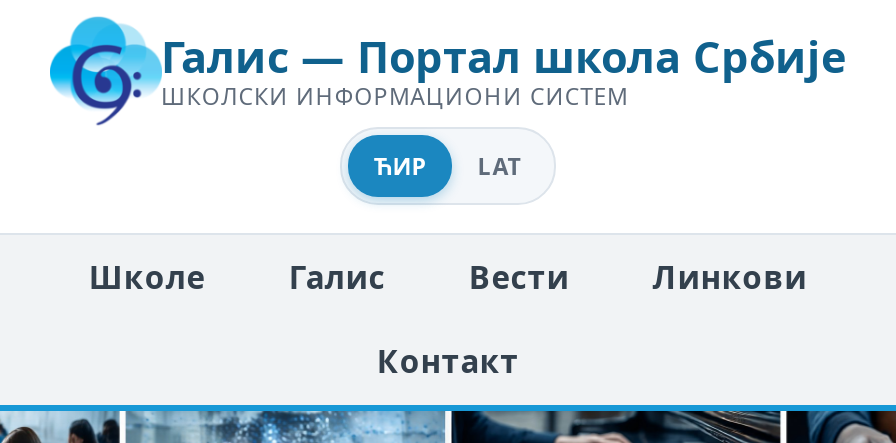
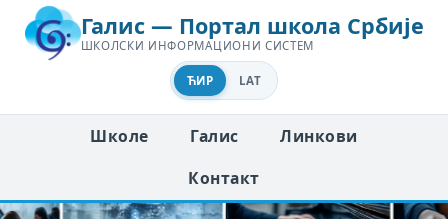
- Вести
